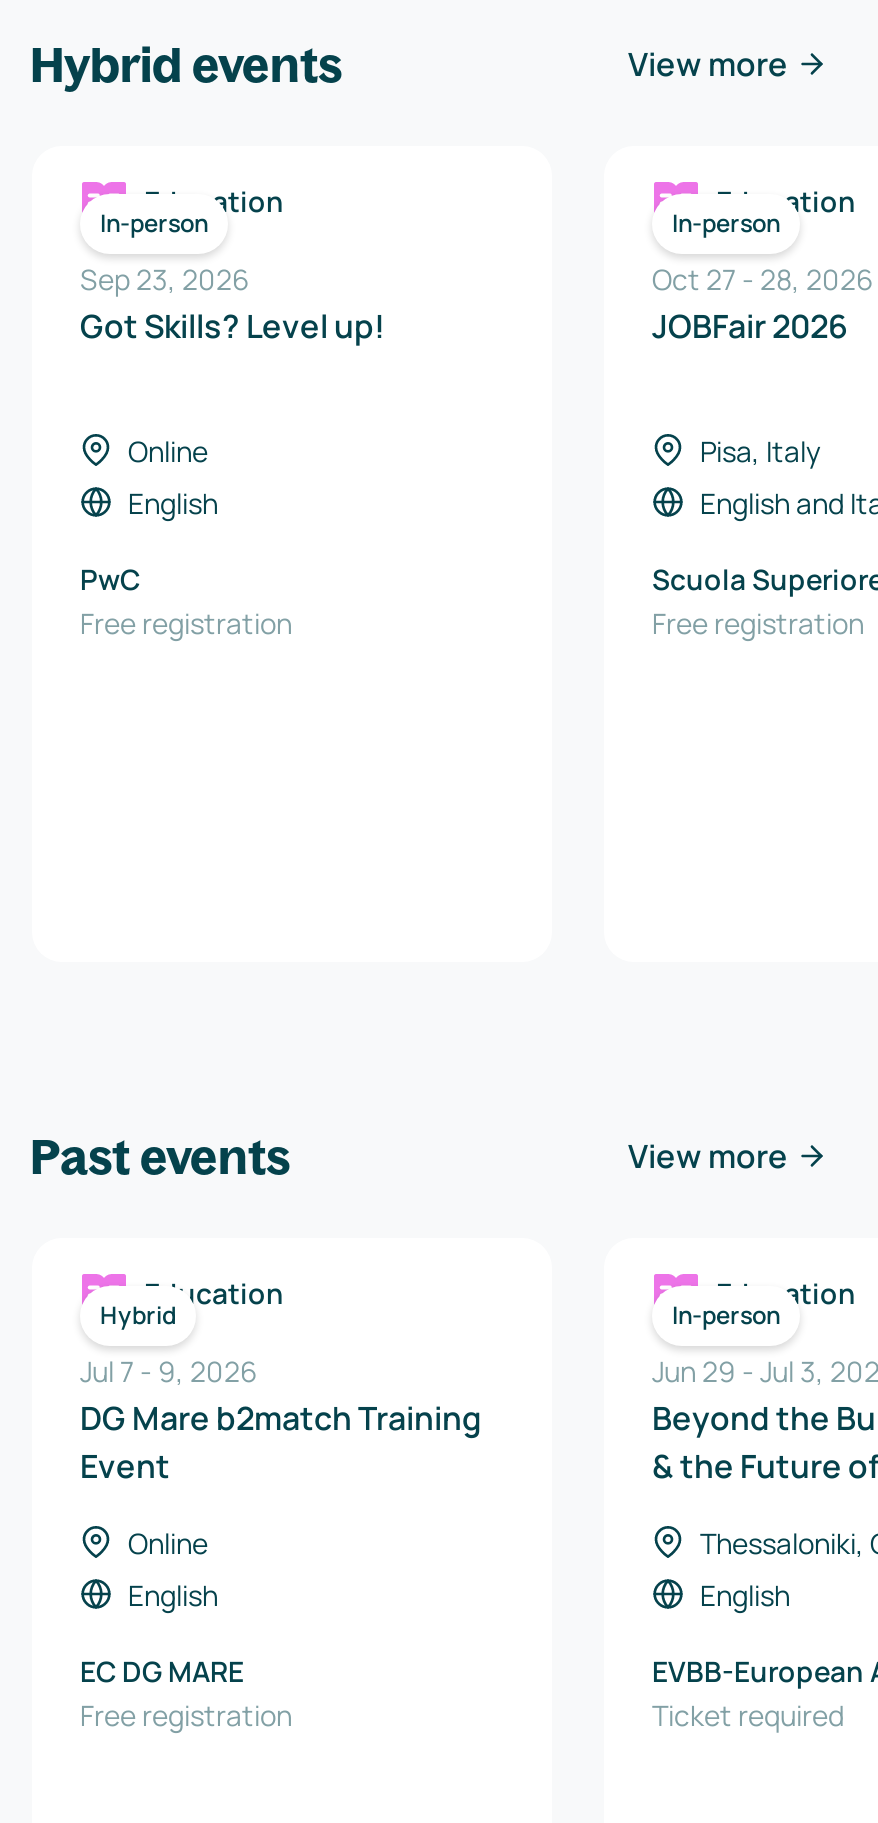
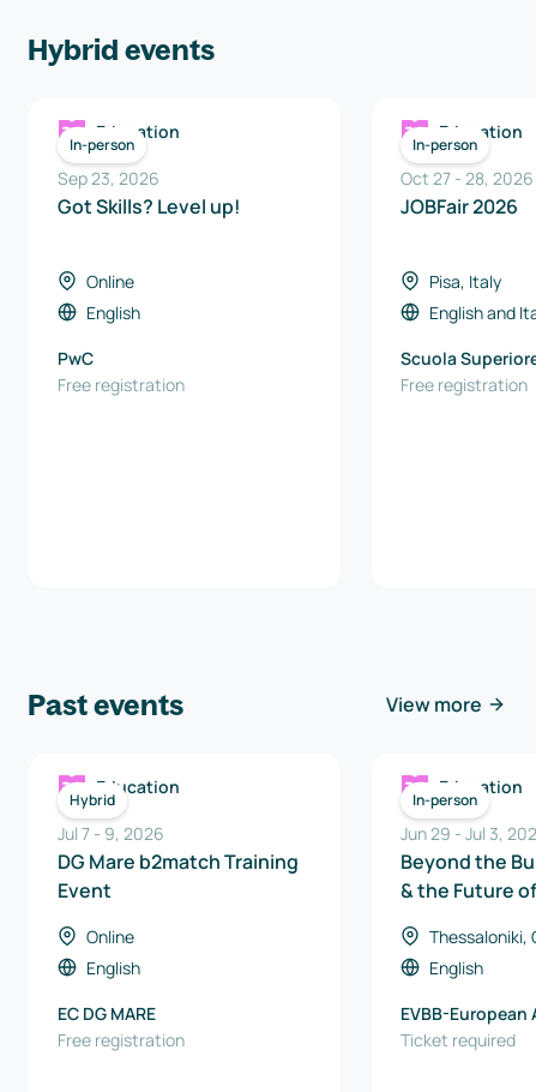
- View more
